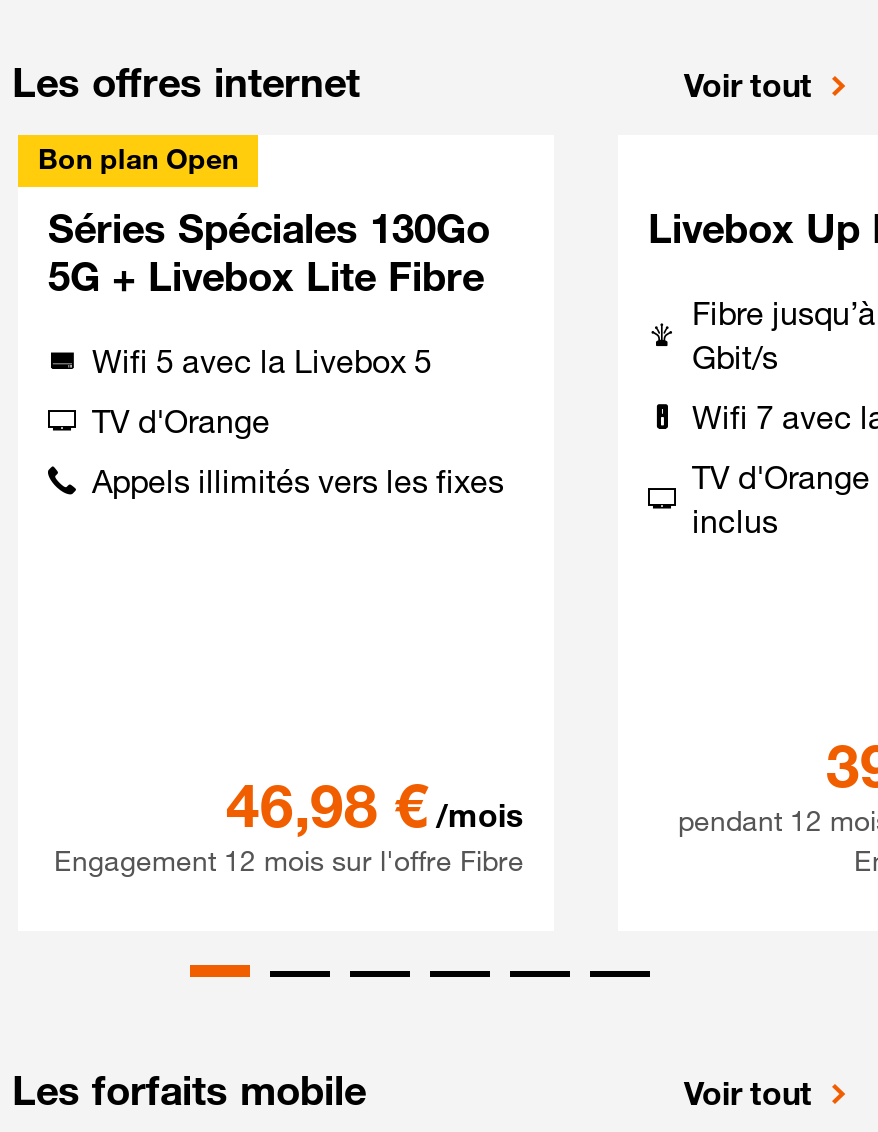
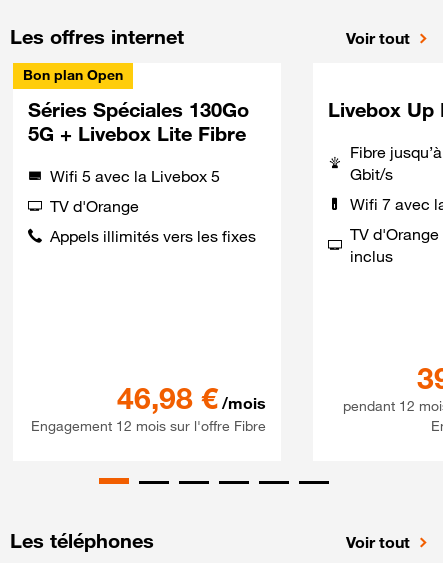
- Les forfaits mobile
+ Les téléphones
